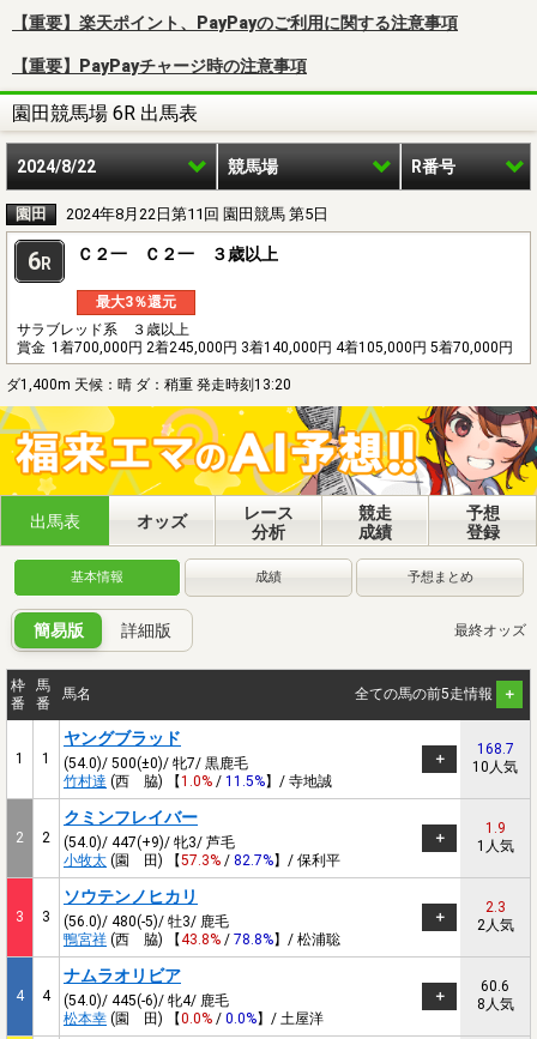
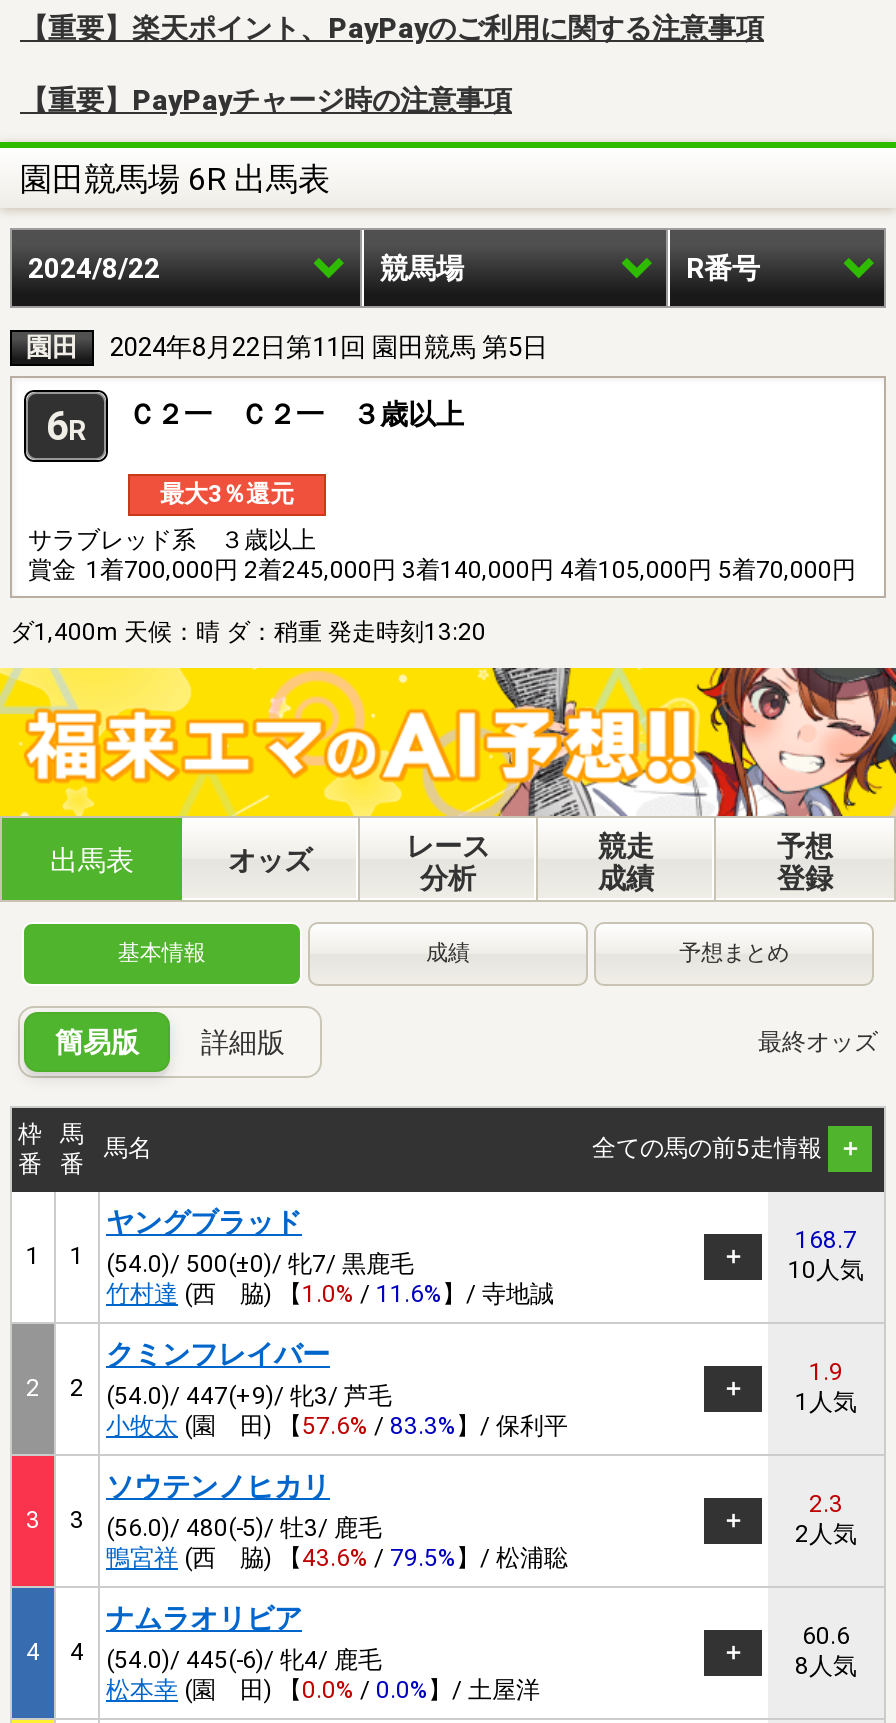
- 竹村達(西 脇) 【1.0% / 11.5%】/ 寺地誠
+ 竹村達(西 脇) 【1.0% / 11.6%】/ 寺地誠

- 小牧太(園 田) 【57.3% / 82.7%】/ 保利平
+ 小牧太(園 田) 【57.6% / 83.3%】/ 保利平

- 鴨宮祥(西 脇) 【43.8% / 78.8%】/ 松浦聡
+ 鴨宮祥(西 脇) 【43.6% / 79.5%】/ 松浦聡
